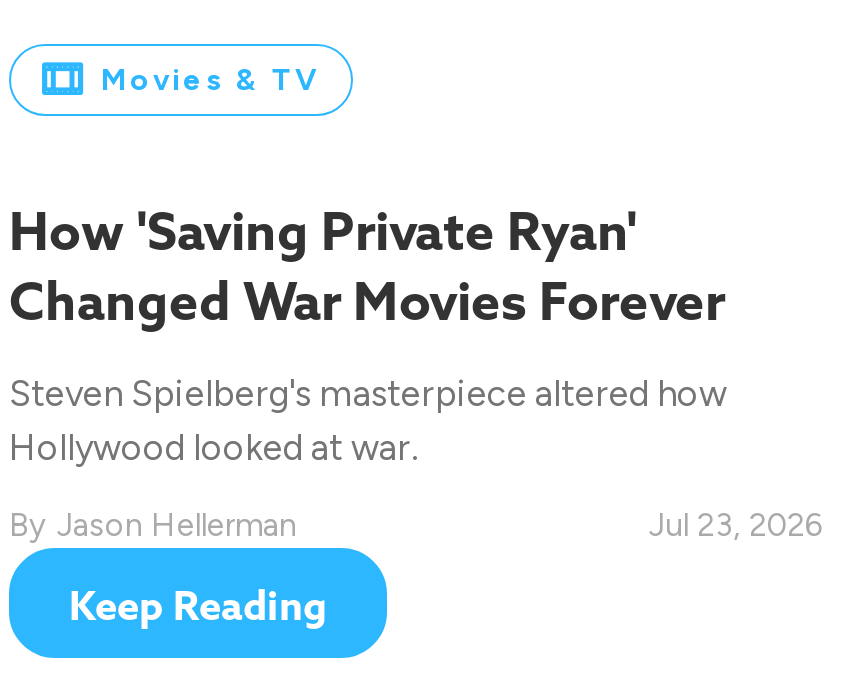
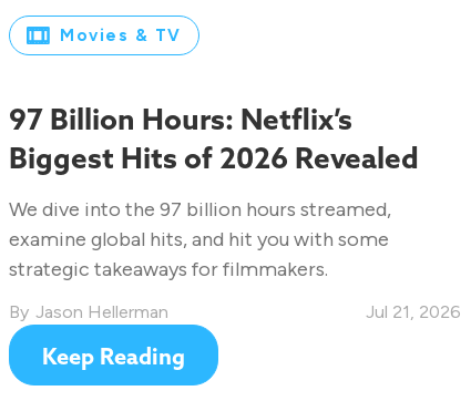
- How 'Saving Private Ryan'
- Changed War Movies Forever
+ 97 Billion Hours: Netflix’s
+ Biggest Hits of 2026 Revealed

- Steven Spielberg's masterpiece altered how
- Hollywood looked at war.
+ We dive into the 97 billion hours streamed,
+ examine global hits, and hit you with some
+ strategic takeaways for filmmakers.

- Jul 23, 2026
+ Jul 21, 2026
